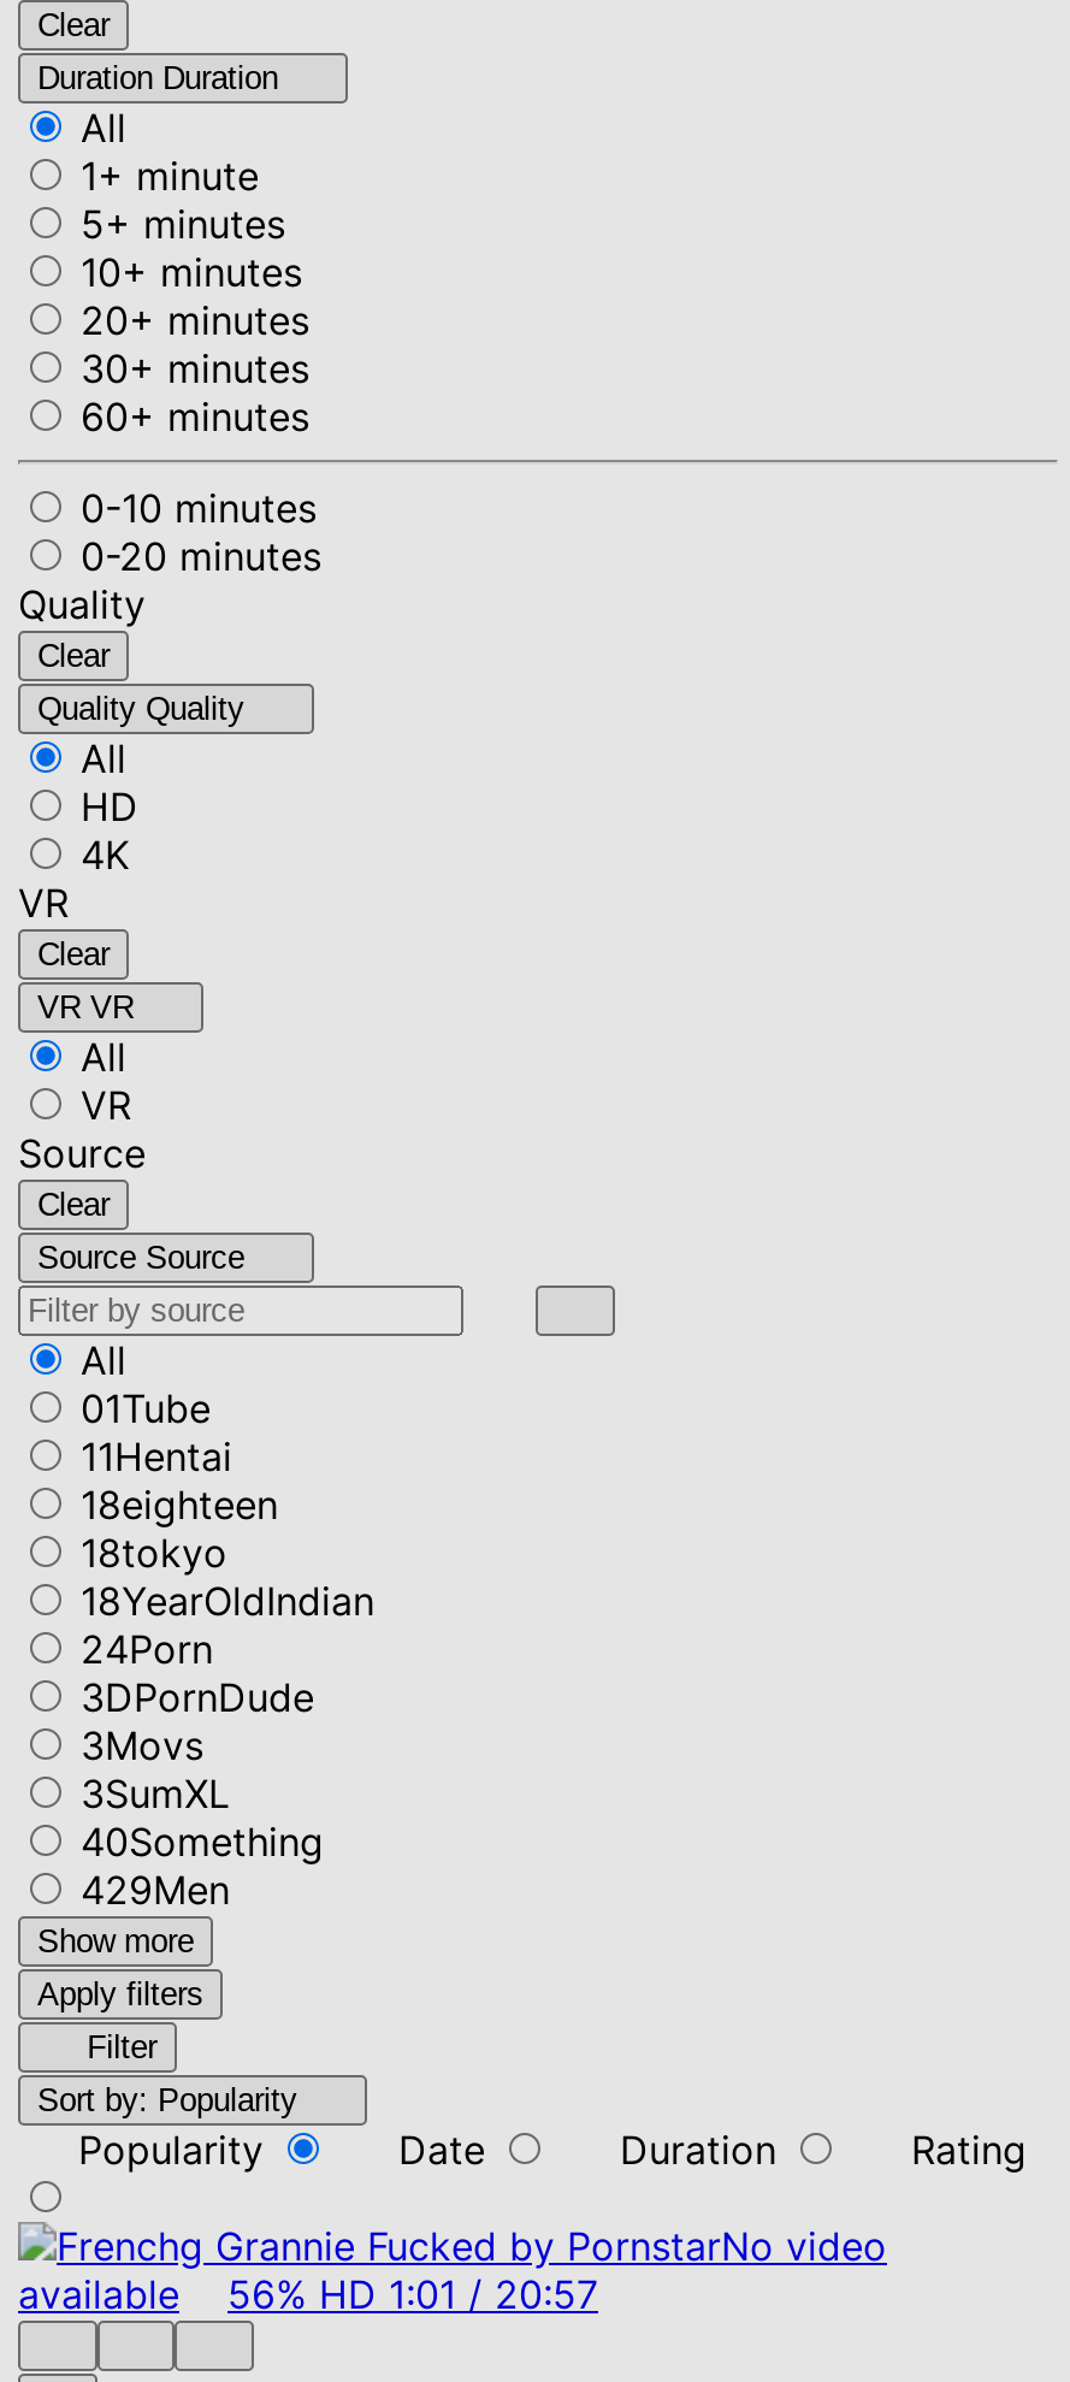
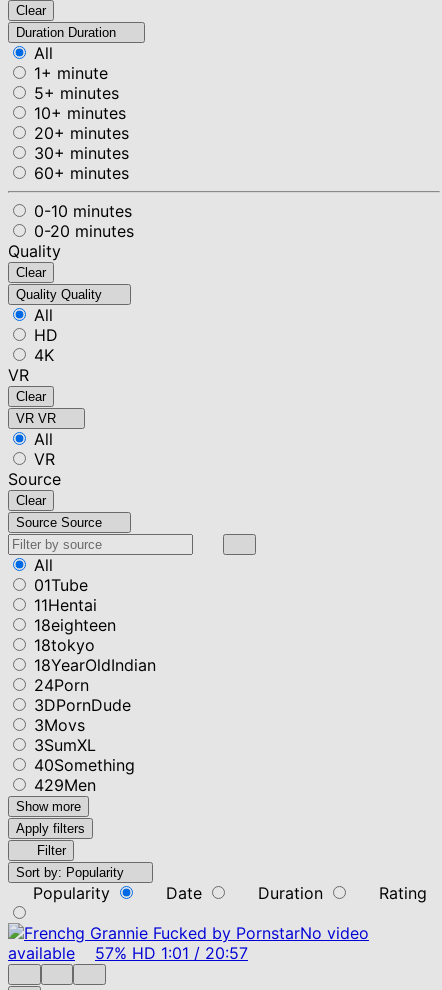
- available 56% HD 1:01 / 20:57
+ available 57% HD 1:01 / 20:57
